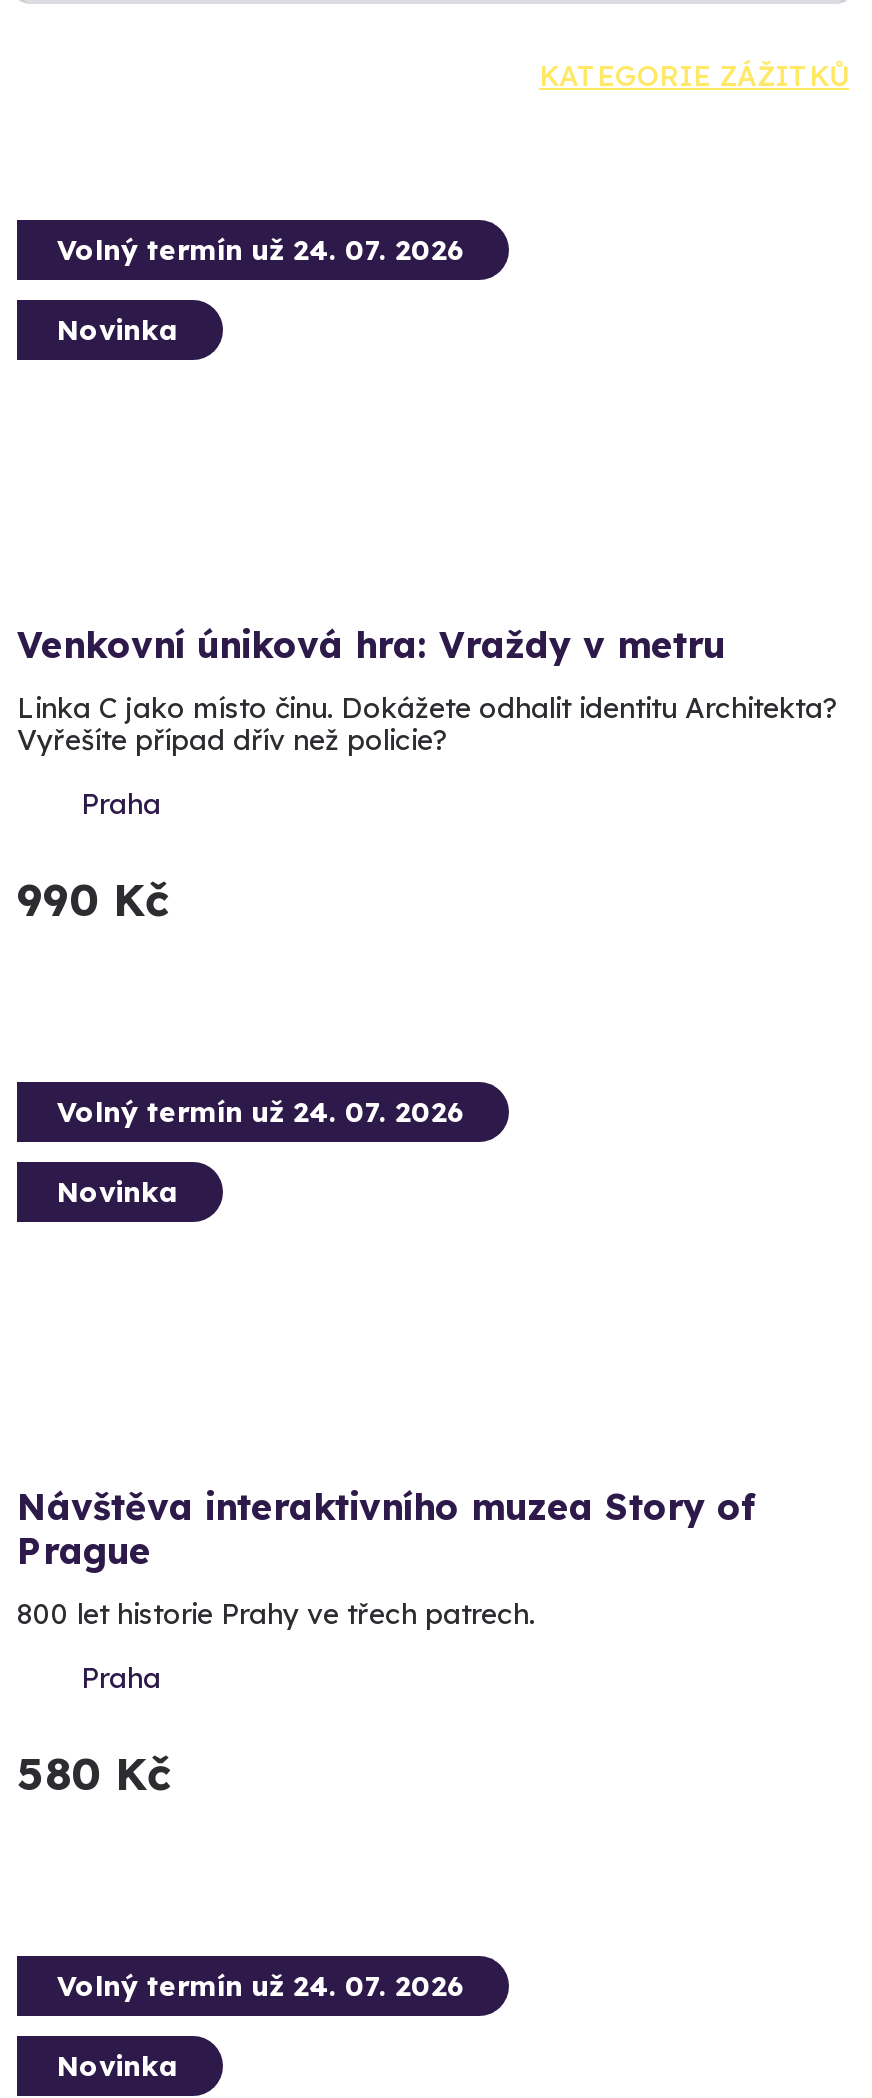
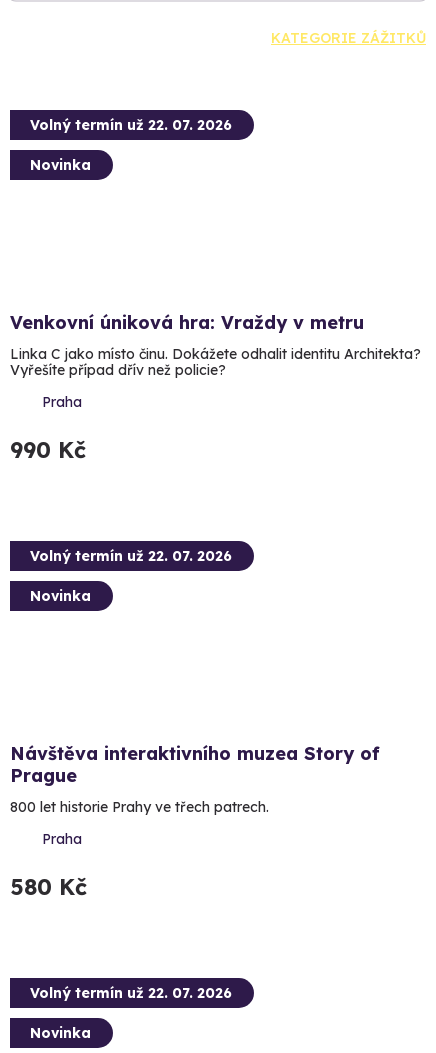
- Volný termín už 24. 07. 2026
+ Volný termín už 22. 07. 2026

- Volný termín už 24. 07. 2026
+ Volný termín už 22. 07. 2026

- Volný termín už 24. 07. 2026
+ Volný termín už 22. 07. 2026
